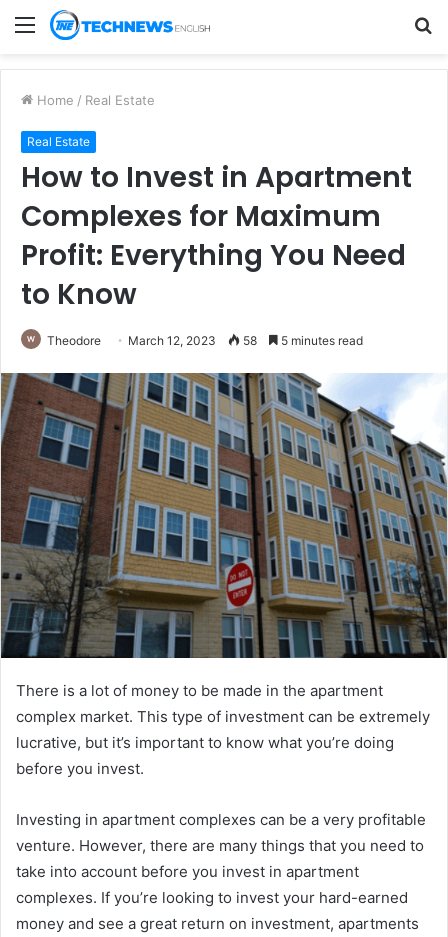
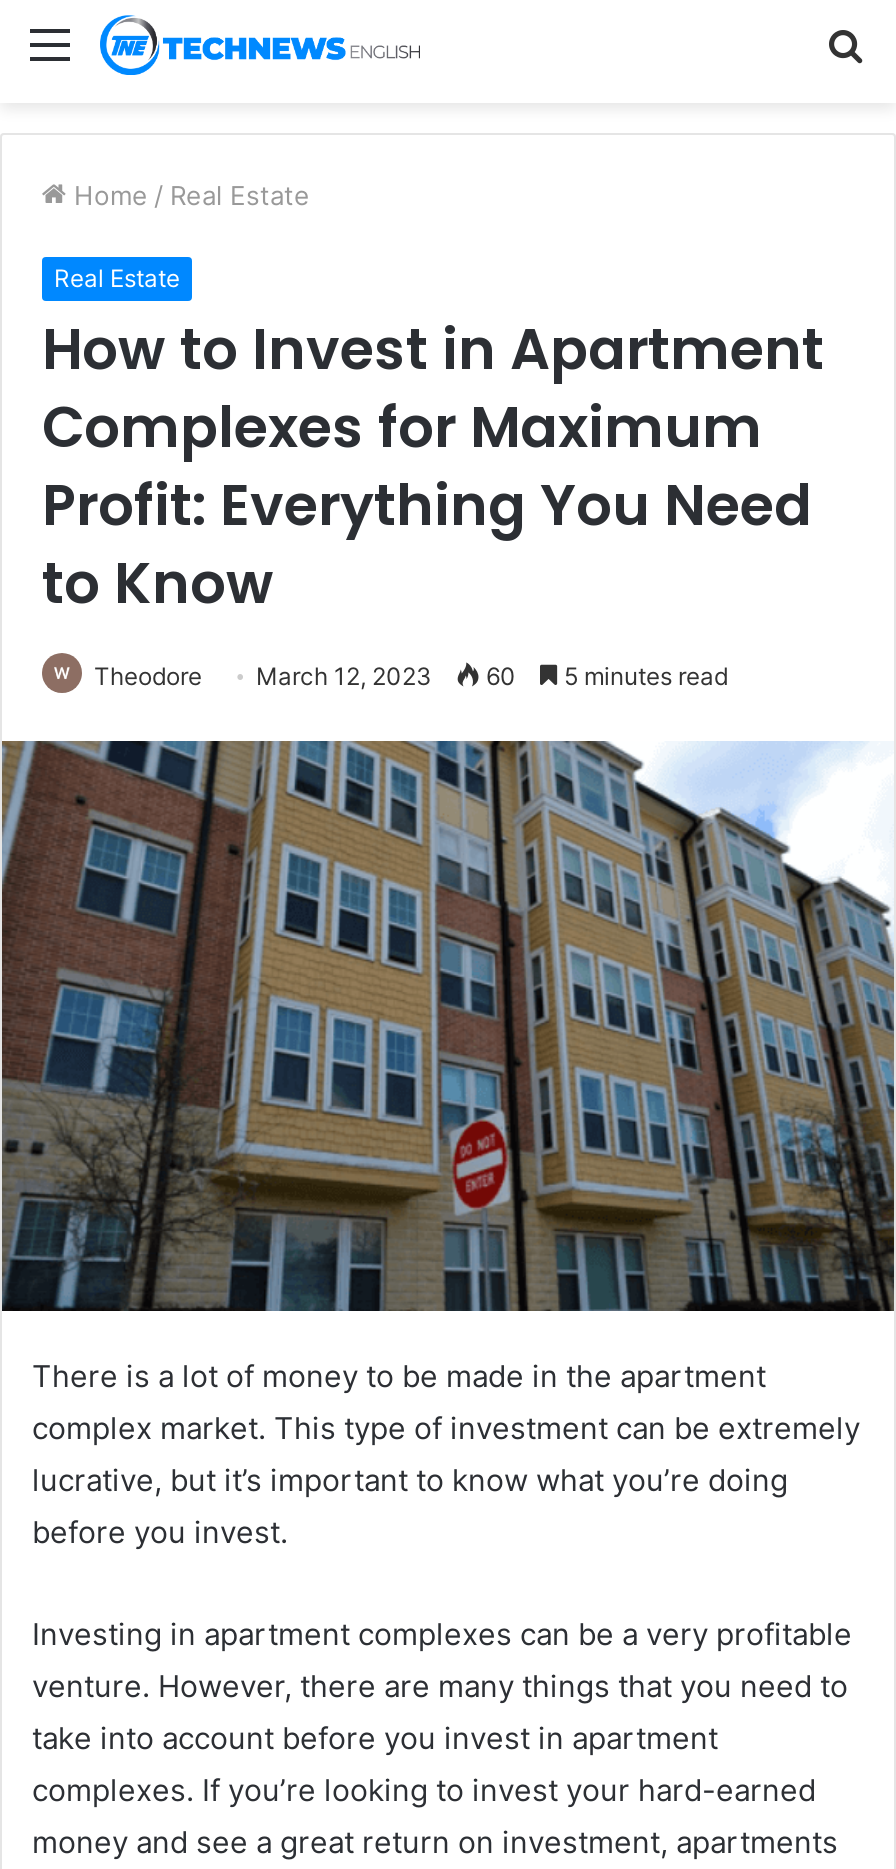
- Theodore March 12, 2023 58 5 minutes read
+ Theodore March 12, 2023 60 5 minutes read
